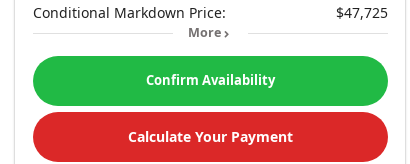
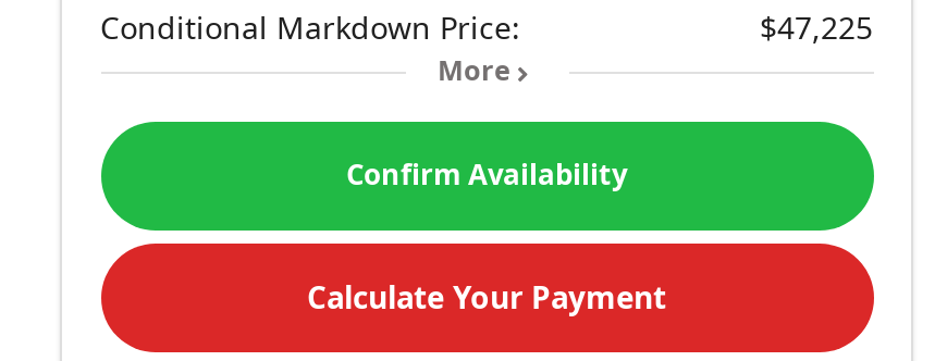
- $47,725
+ $47,225
